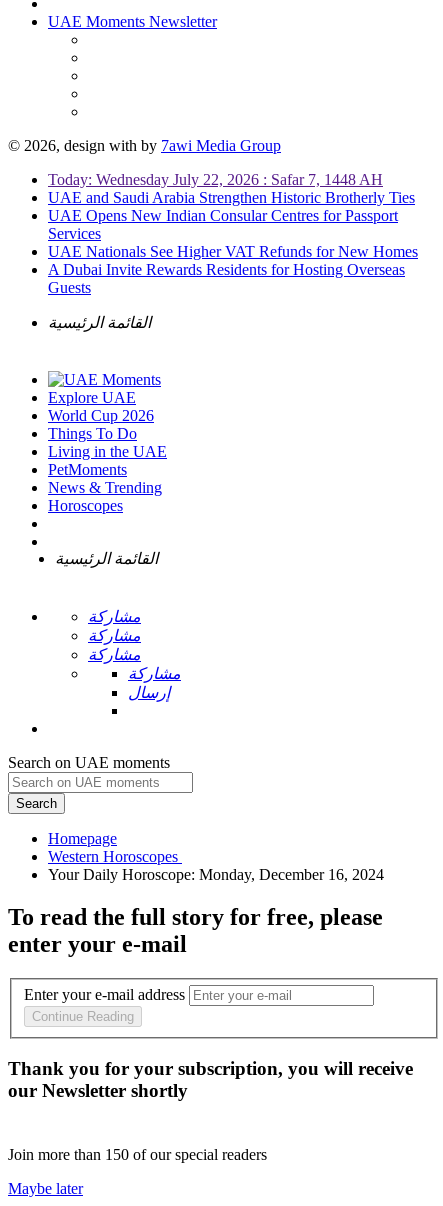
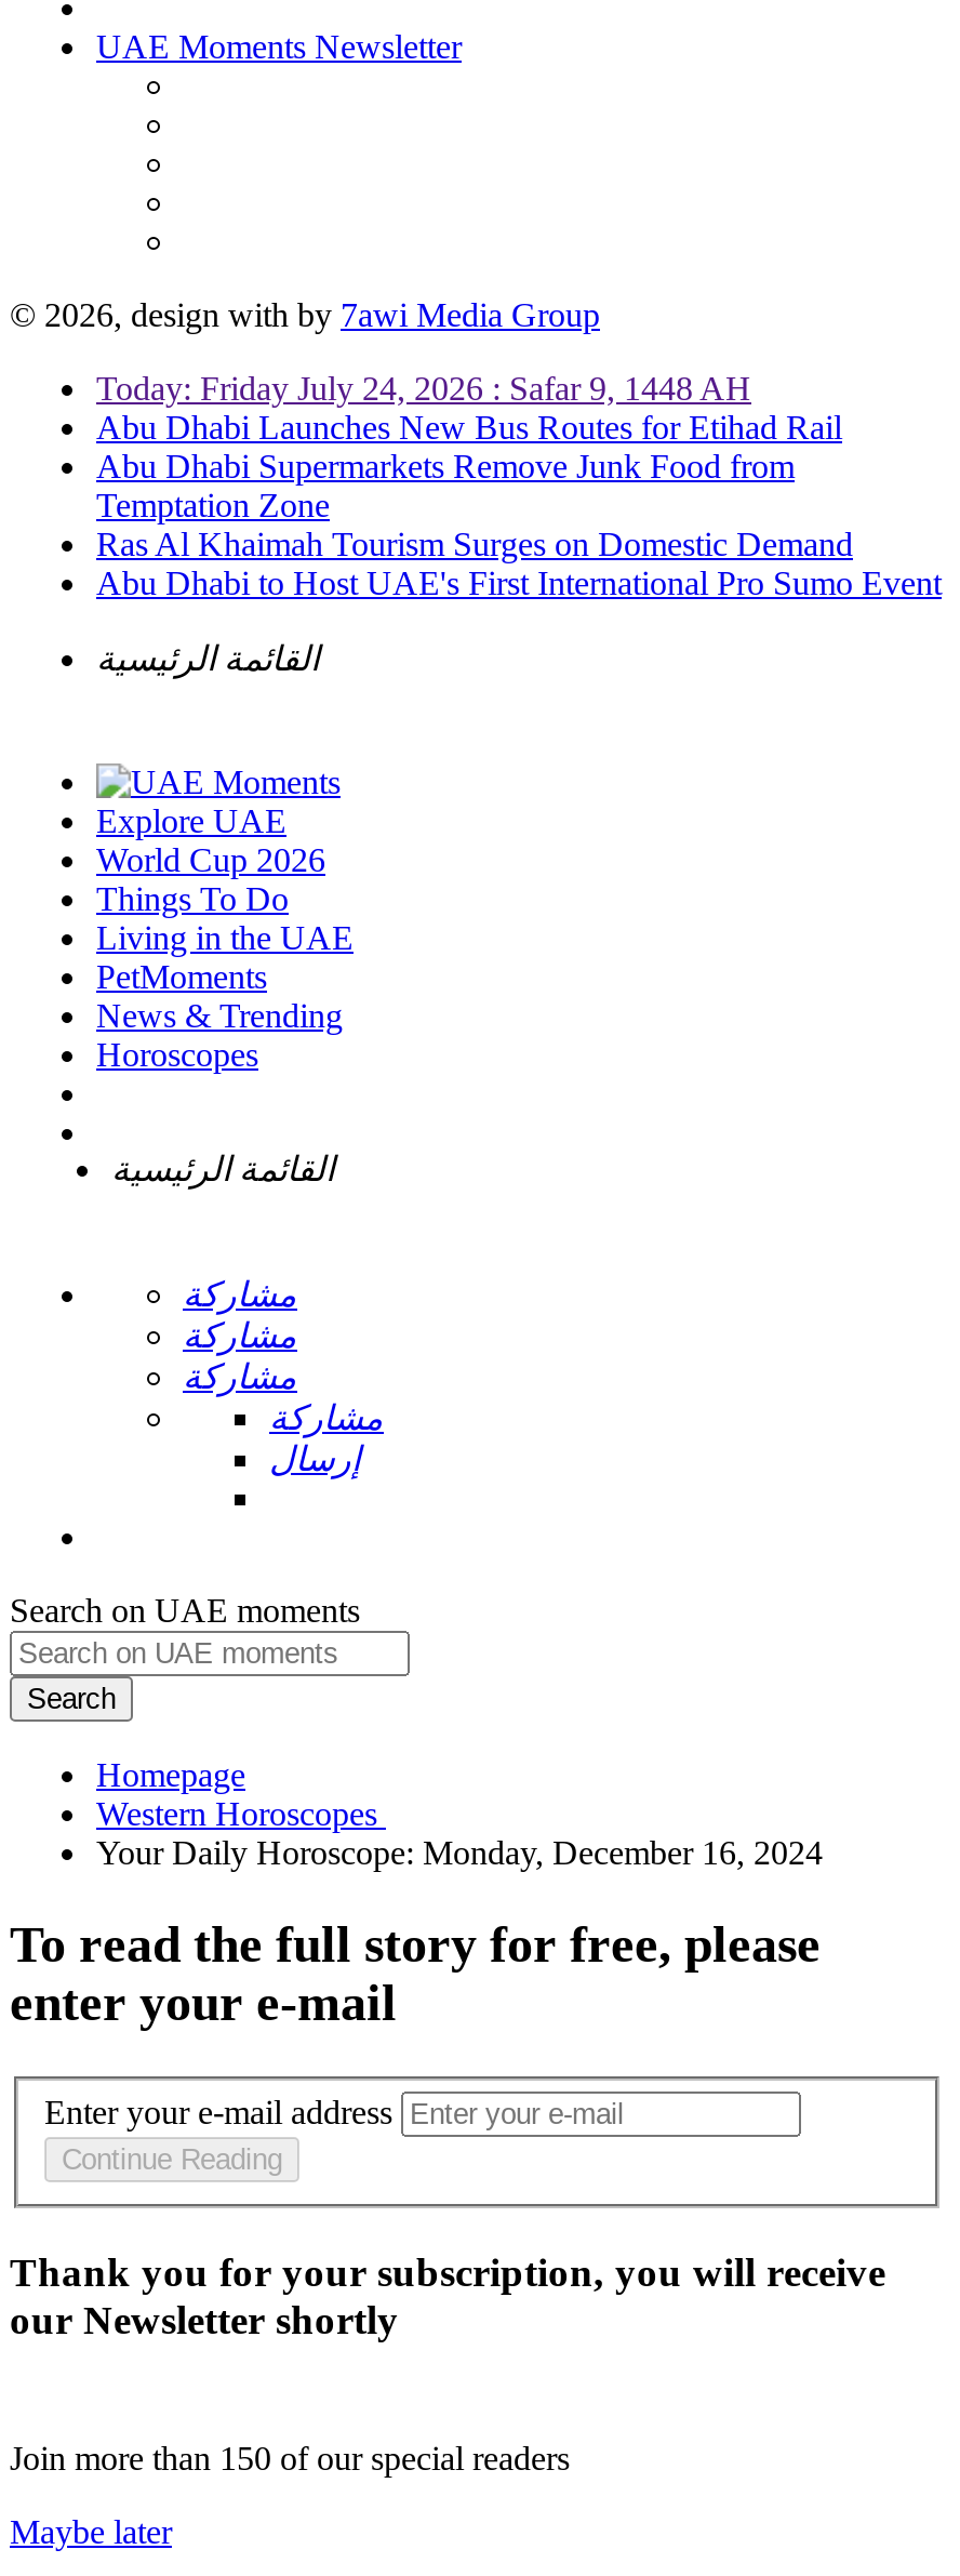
- Today: Wednesday July 22, 2026 : Safar 7, 1448 AH
- UAE and Saudi Arabia Strengthen Historic Brotherly Ties
- UAE Opens New Indian Consular Centres for Passport
- Services
- UAE Nationals See Higher VAT Refunds for New Homes
- A Dubai Invite Rewards Residents for Hosting Overseas
- Guests
+ Today: Friday July 24, 2026 : Safar 9, 1448 AH
+ Abu Dhabi Launches New Bus Routes for Etihad Rail
+ Abu Dhabi Supermarkets Remove Junk Food from
+ Temptation Zone
+ Ras Al Khaimah Tourism Surges on Domestic Demand
+ Abu Dhabi to Host UAE's First International Pro Sumo Event
